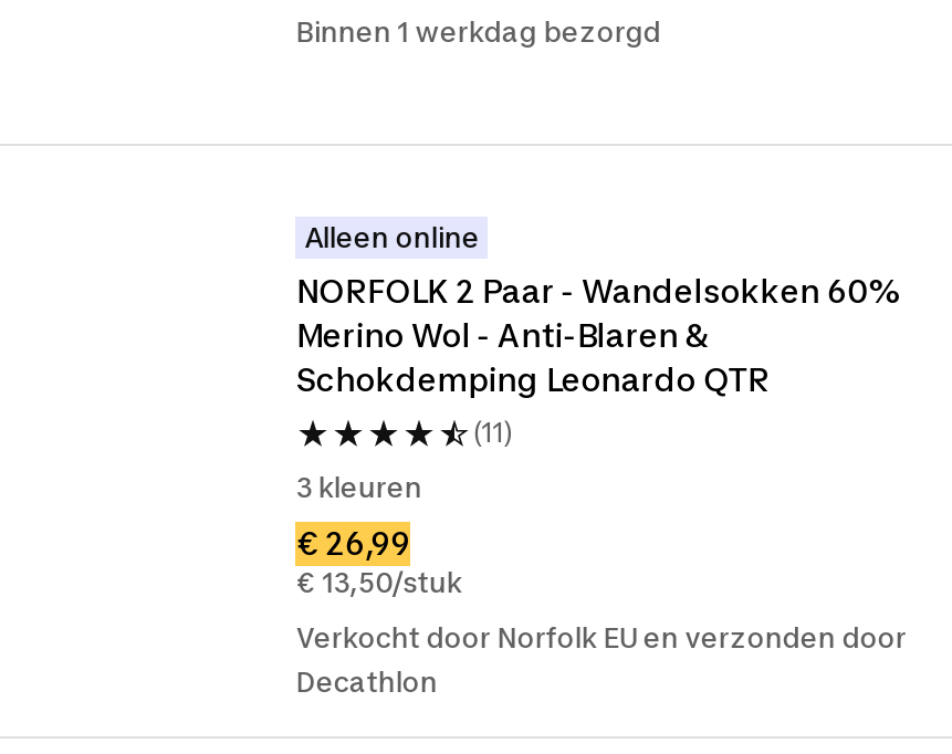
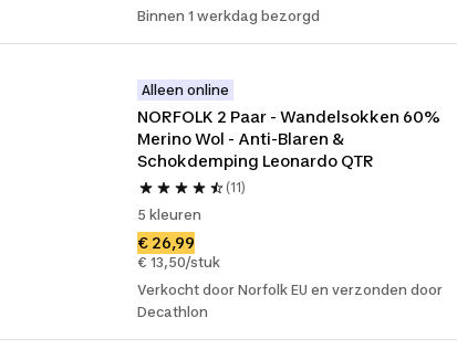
- 3 kleuren
+ 5 kleuren
